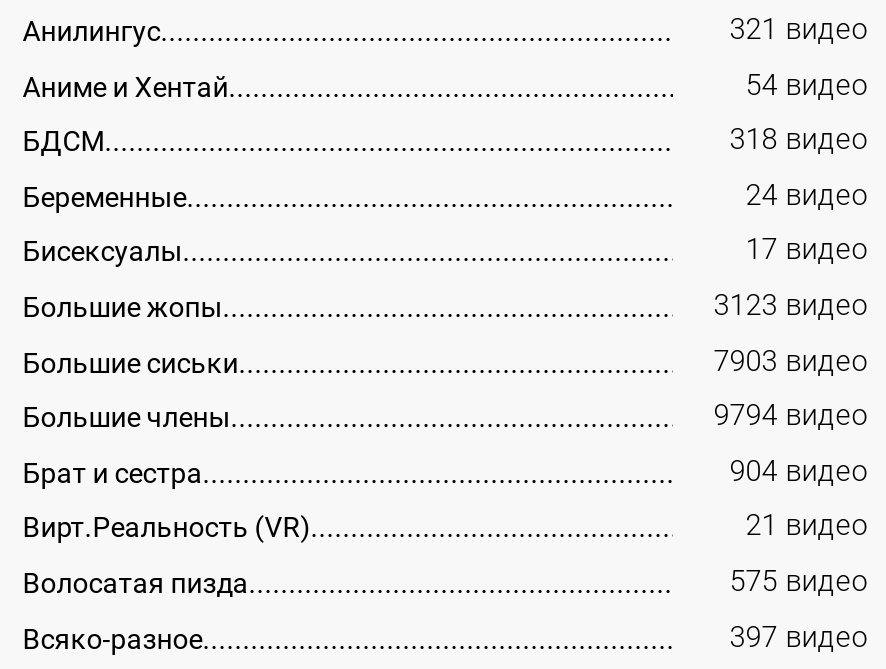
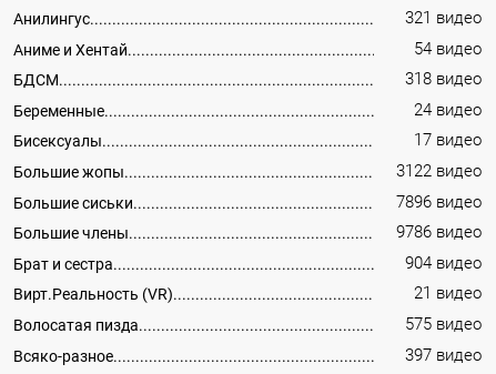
- 3123 видео
+ 3122 видео

- 7903 видео
+ 7896 видео

- 9794 видео
+ 9786 видео
